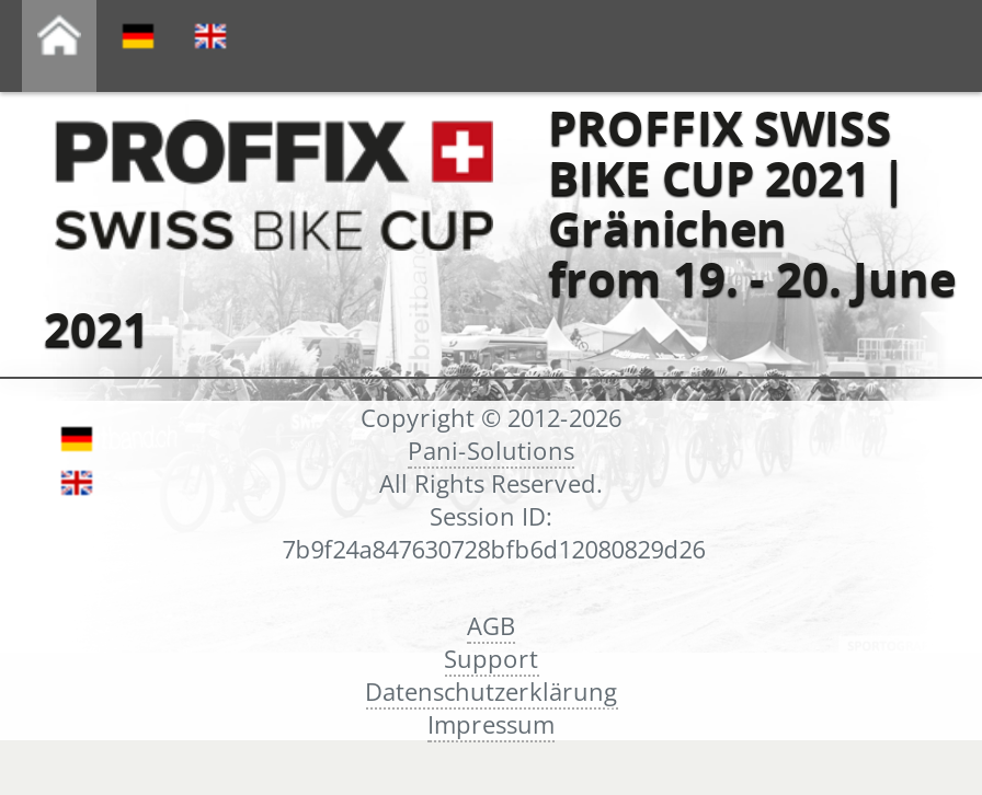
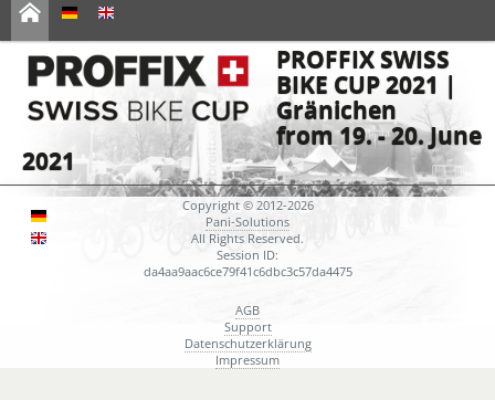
- 7b9f24a847630728bfb6d12080829d26
+ da4aa9aac6ce79f41c6dbc3c57da4475
